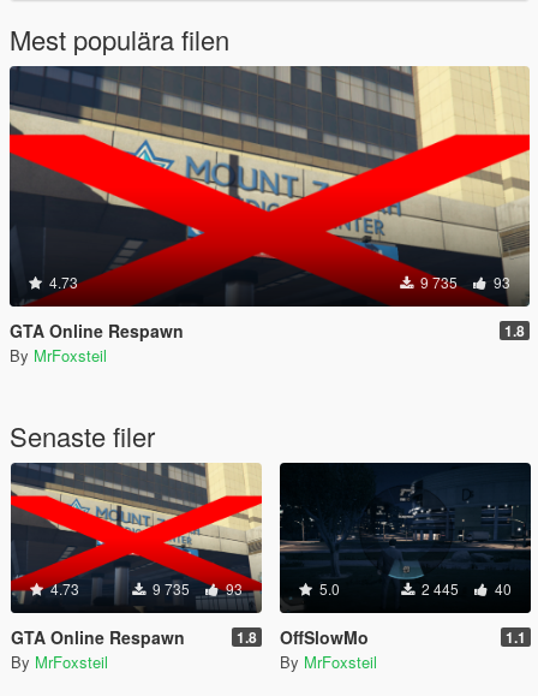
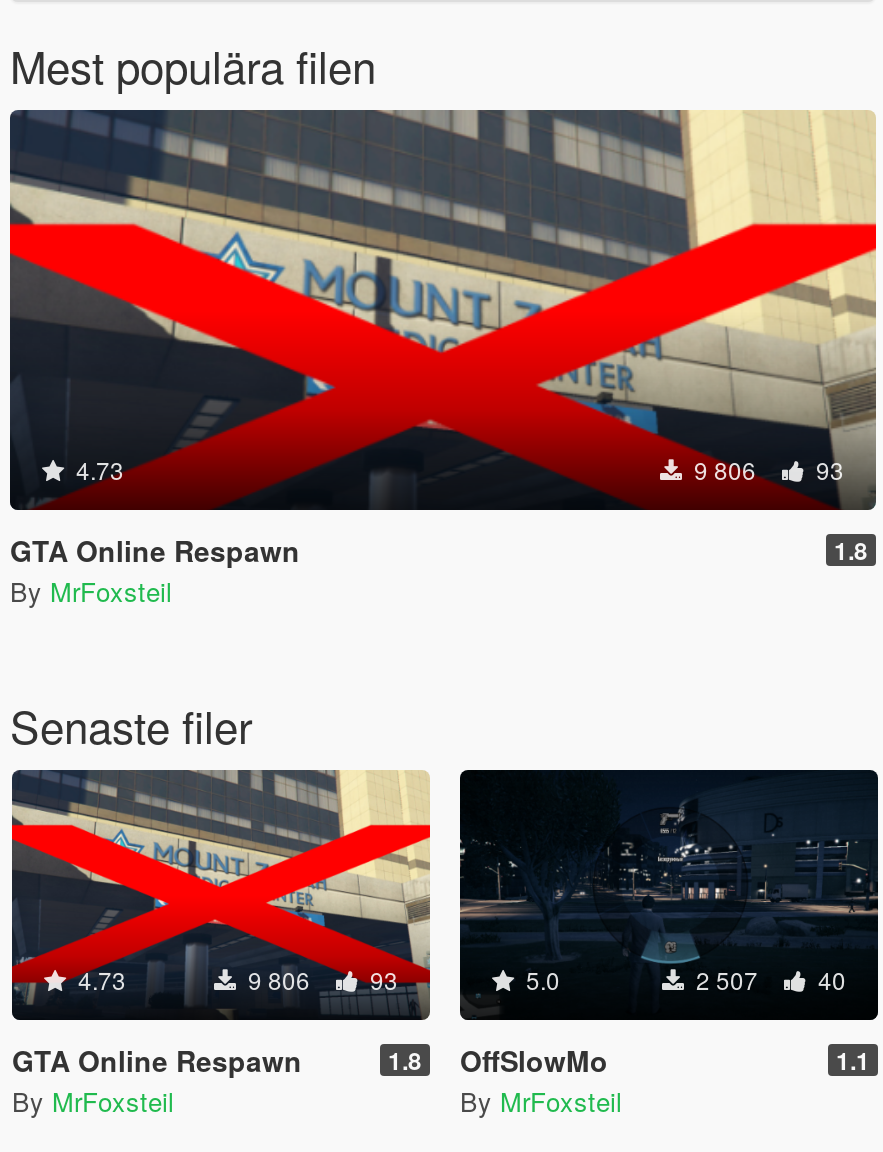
- 9 735 93
+ 9 806 93

- 9 735 93
+ 9 806 93

- 2 445 40
+ 2 507 40
